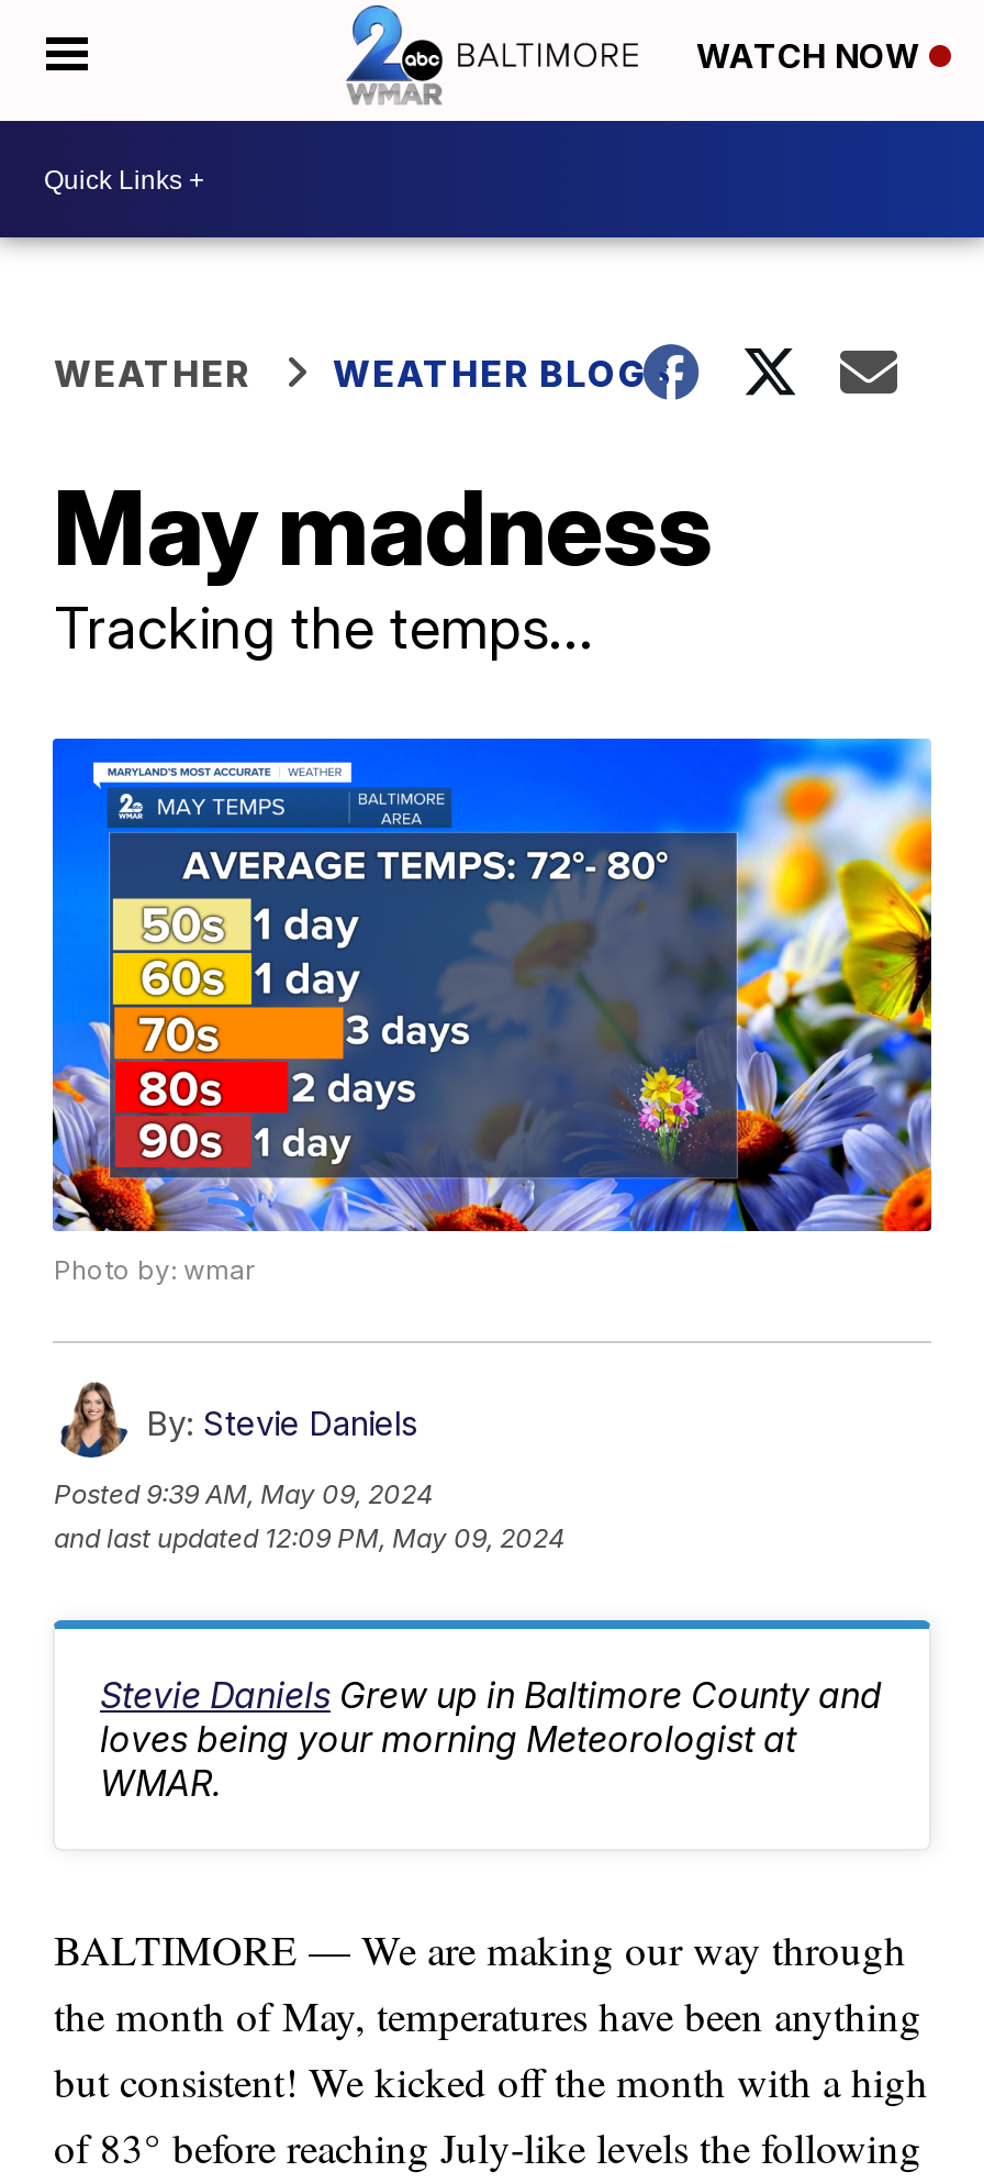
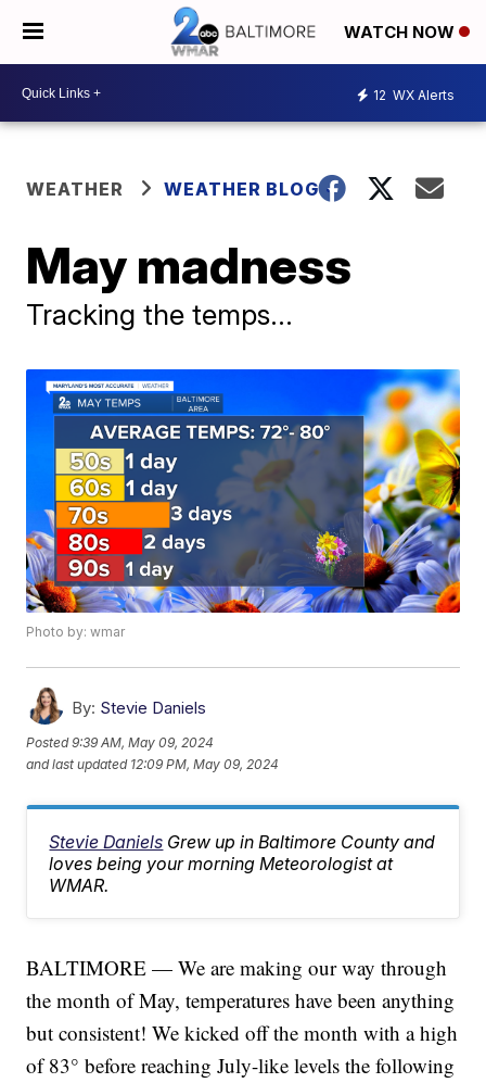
+ 12 WX Alerts
